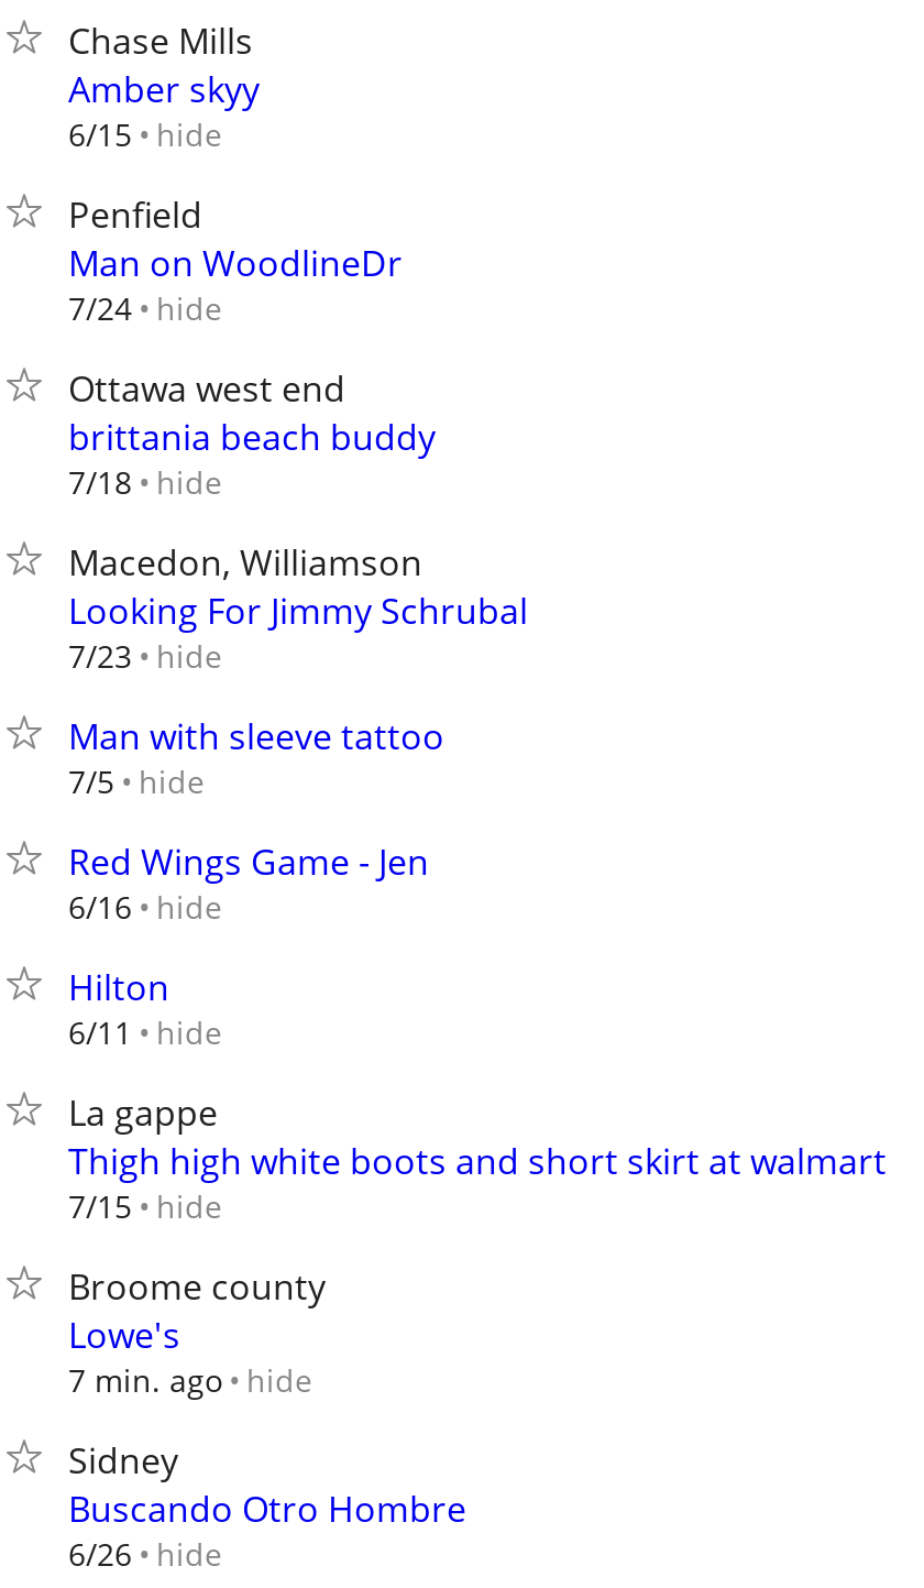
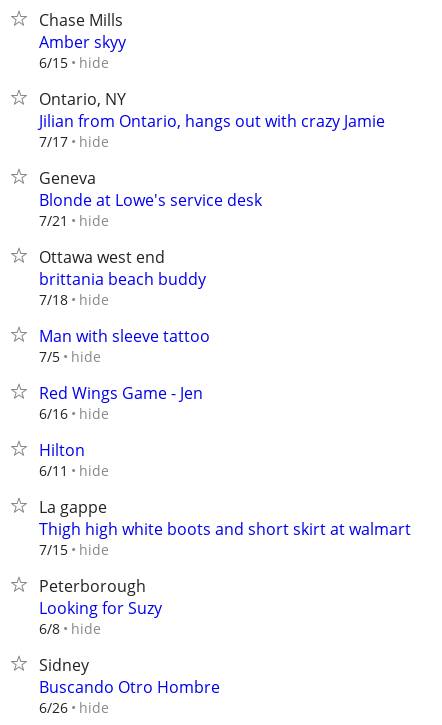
- Penfield
- Man on WoodlineDr
- 7/24 hide
+ Ontario, NY
+ Jilian from Ontario, hangs out with crazy Jamie
+ 7/17 hide
+ Geneva
+ Blonde at Lowe's service desk
+ 7/21 hide

moved down: Ottawa west end | brittania beach buddy | 7/18 hide

- Macedon, Williamson
- Looking For Jimmy Schrubal
- 7/23 hide

- Broome county
- Lowe's
- 7 min. ago hide
+ Peterborough
+ Looking for Suzy
+ 6/8 hide
